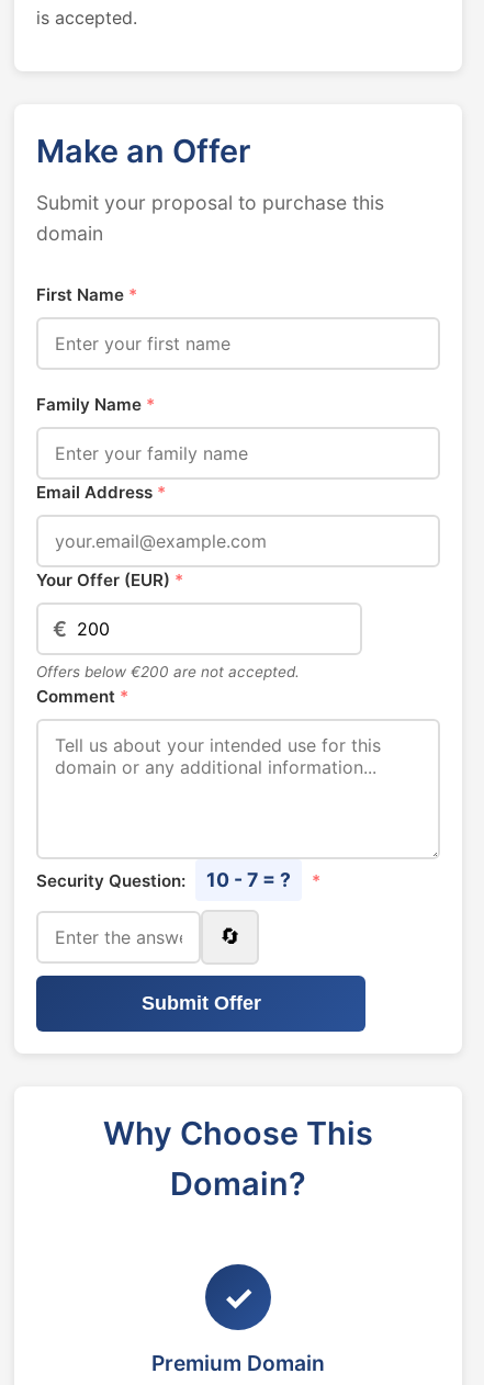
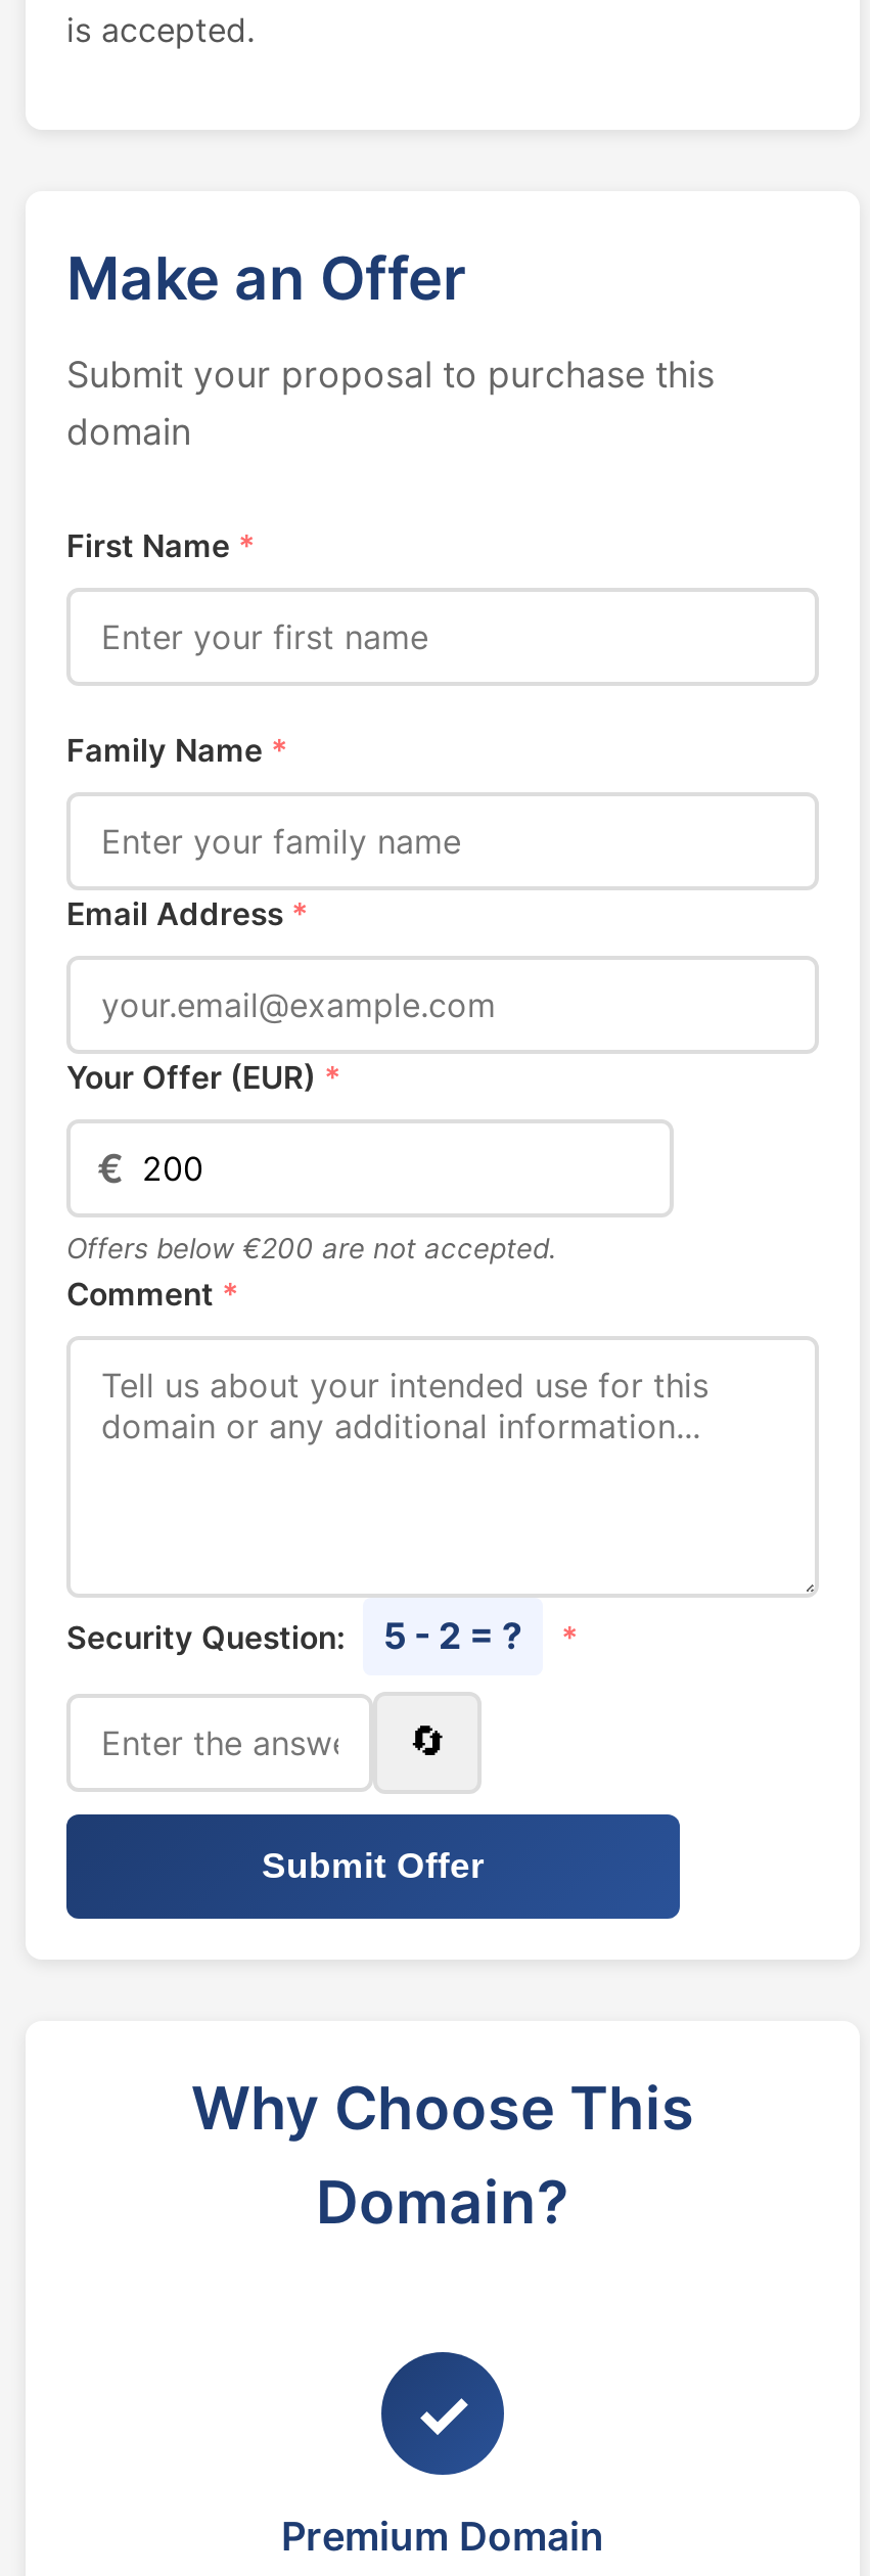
- 10 - 7 = ?
+ 5 - 2 = ?
